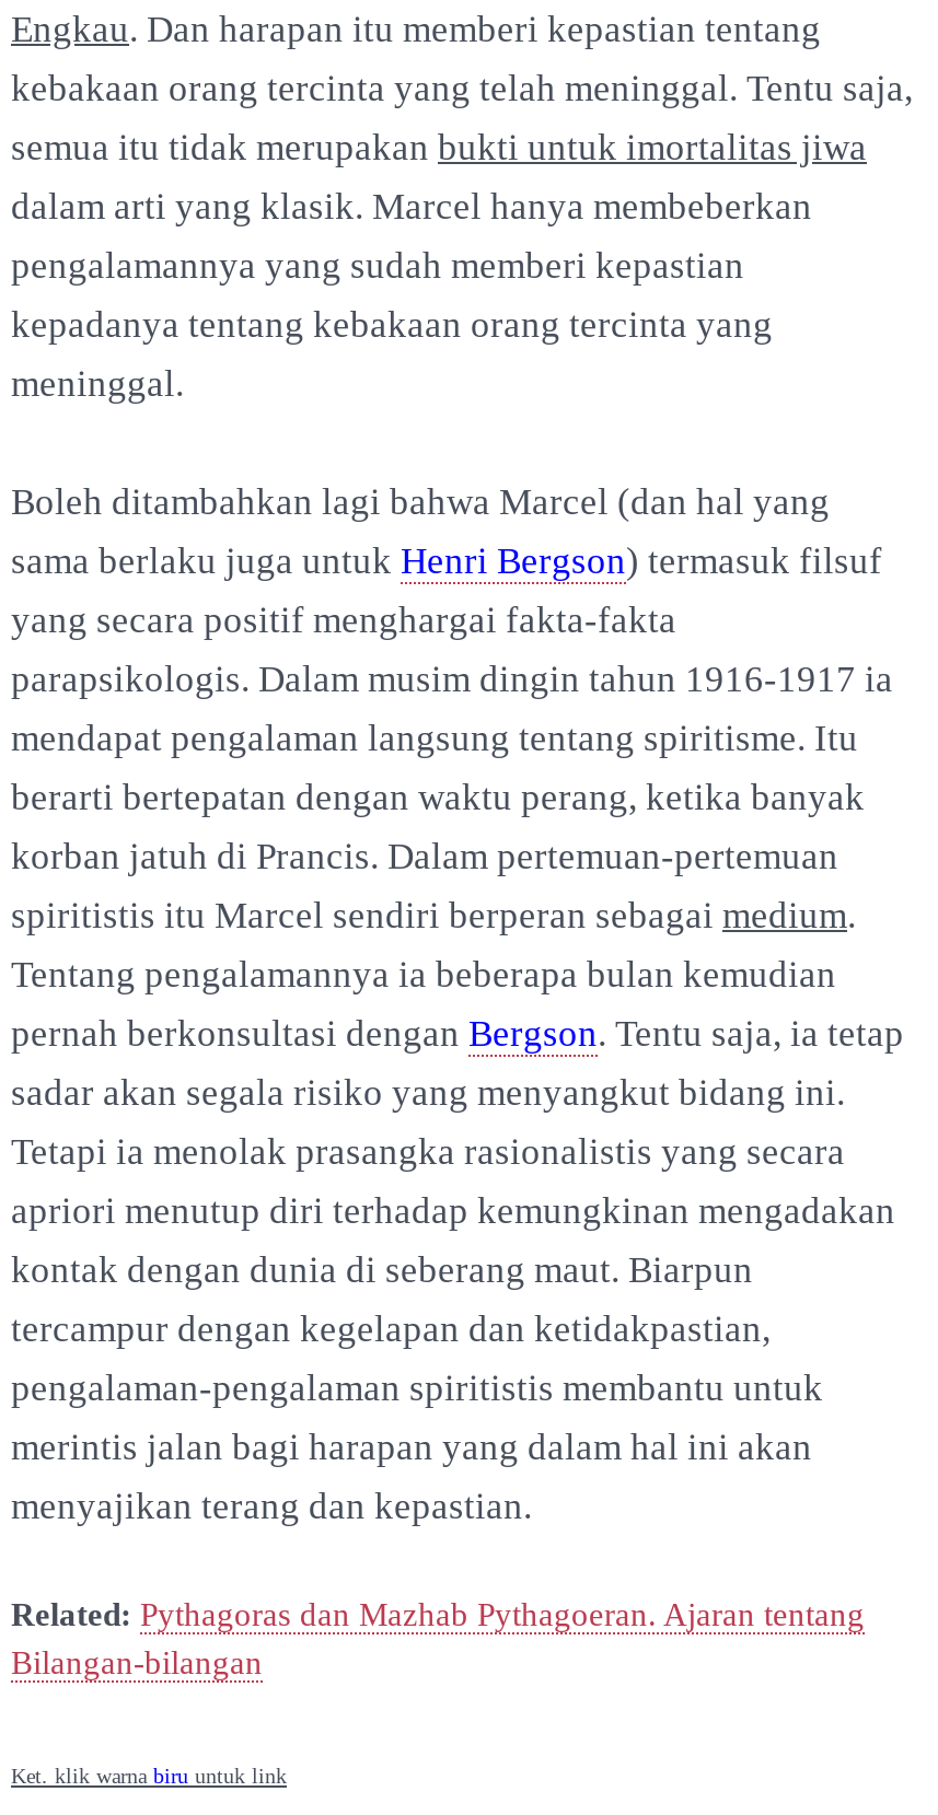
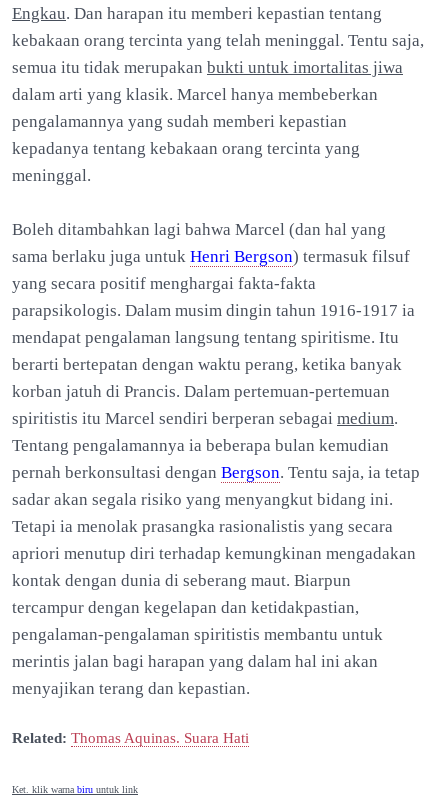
- Related: Pythagoras dan Mazhab Pythagoeran. Ajaran tentang
- Bilangan-bilangan
+ Related: Thomas Aquinas. Suara Hati
